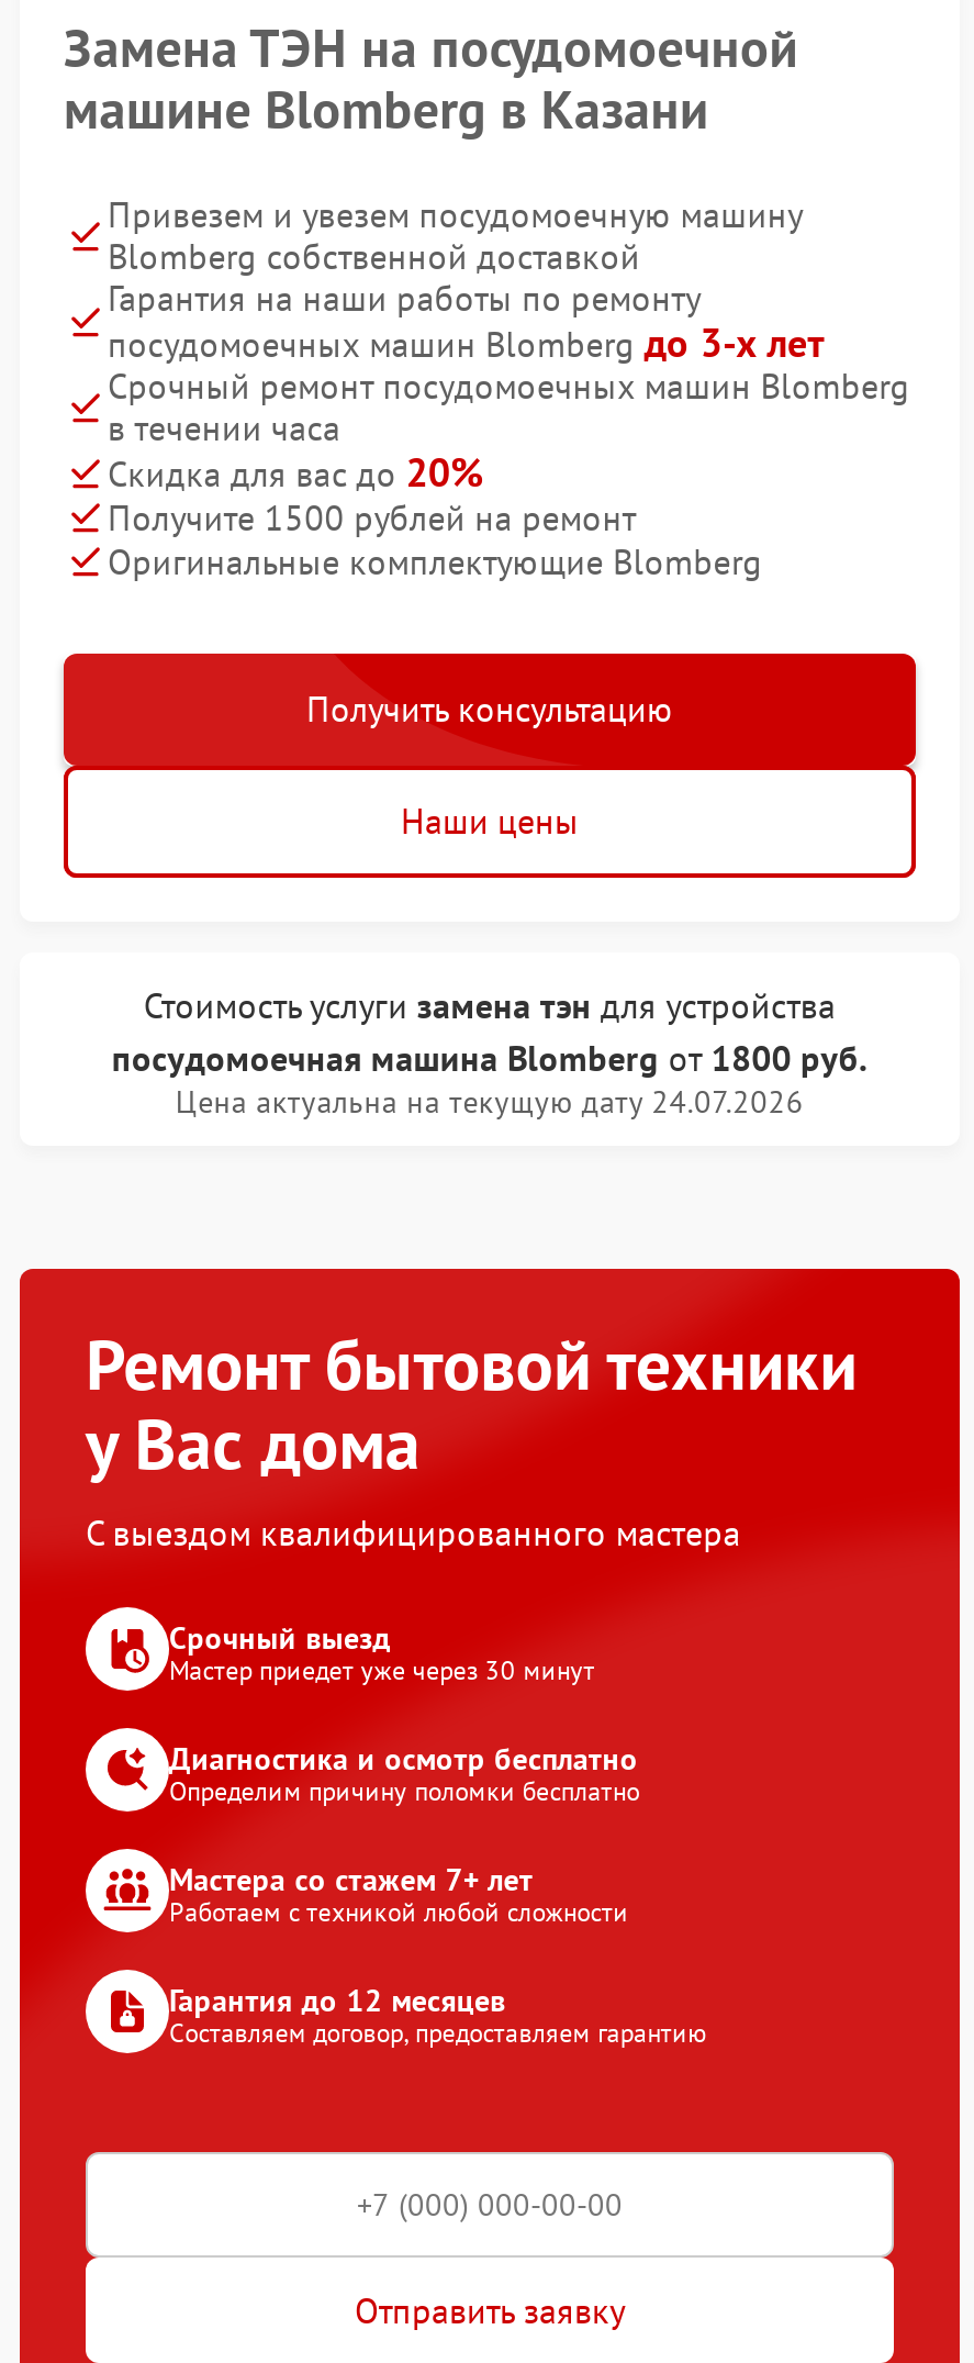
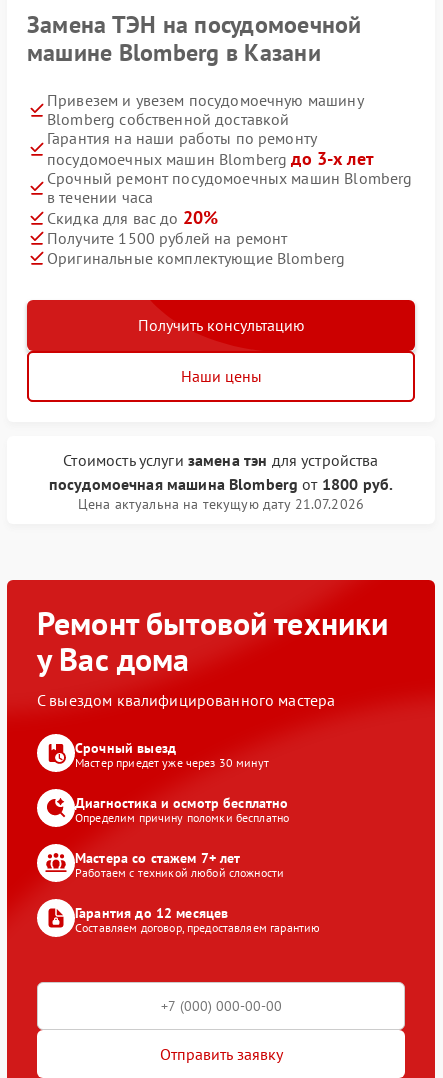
- Цена актуальна на текущую дату 24.07.2026
+ Цена актуальна на текущую дату 21.07.2026
